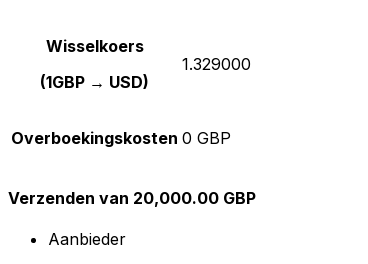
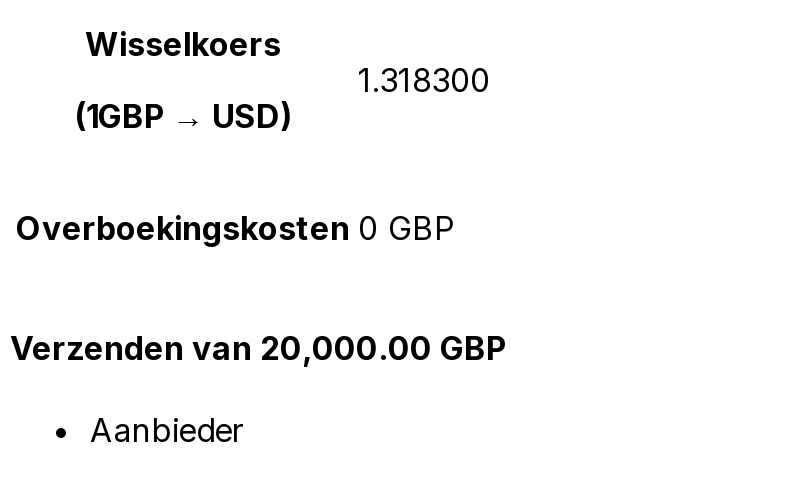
- 1.329000
+ 1.318300
